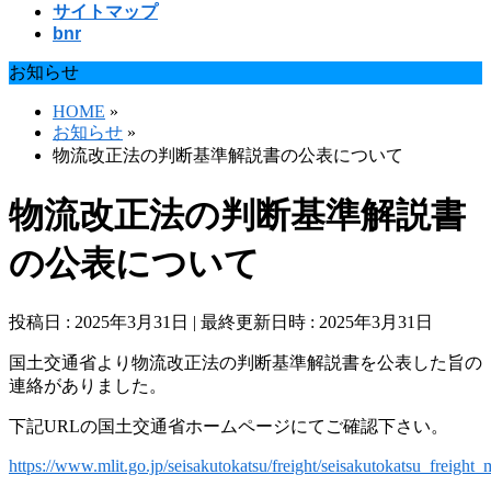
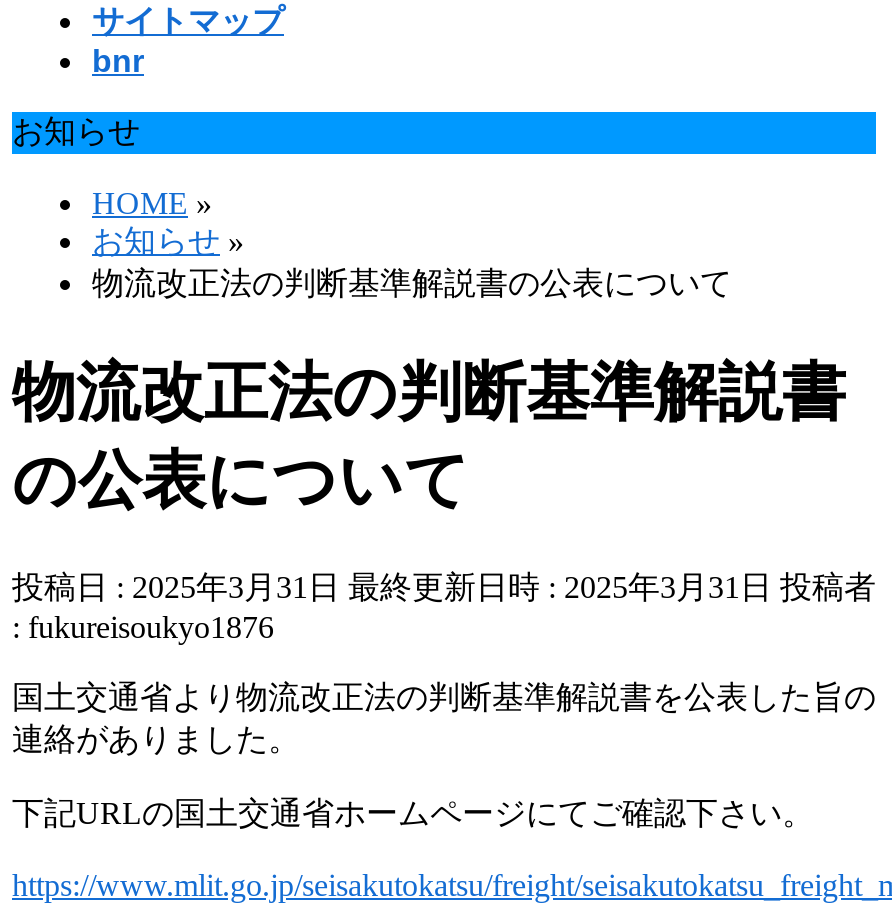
- 投稿日 : 2025年3月31日
- 最終更新日時 : 2025年3月31日
+ 投稿日 : 2025年3月31日 最終更新日時 : 2025年3月31日 投稿者
+ : fukureisoukyo1876
